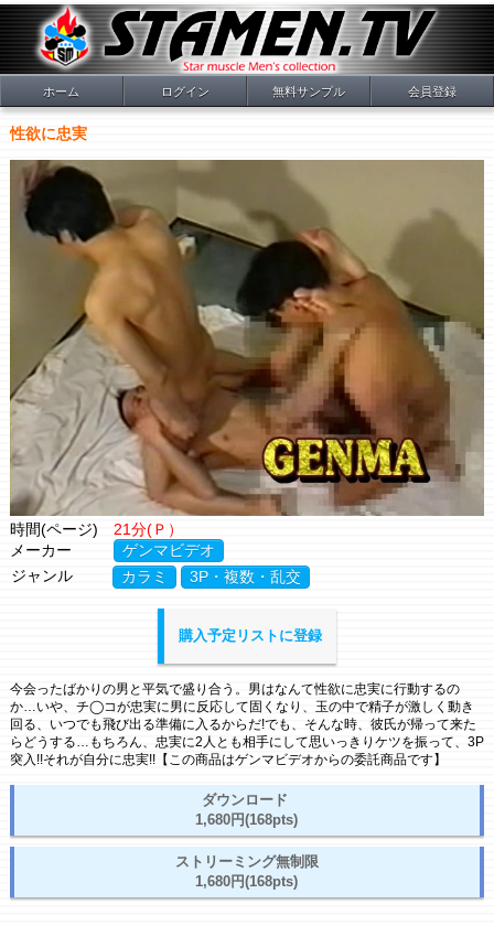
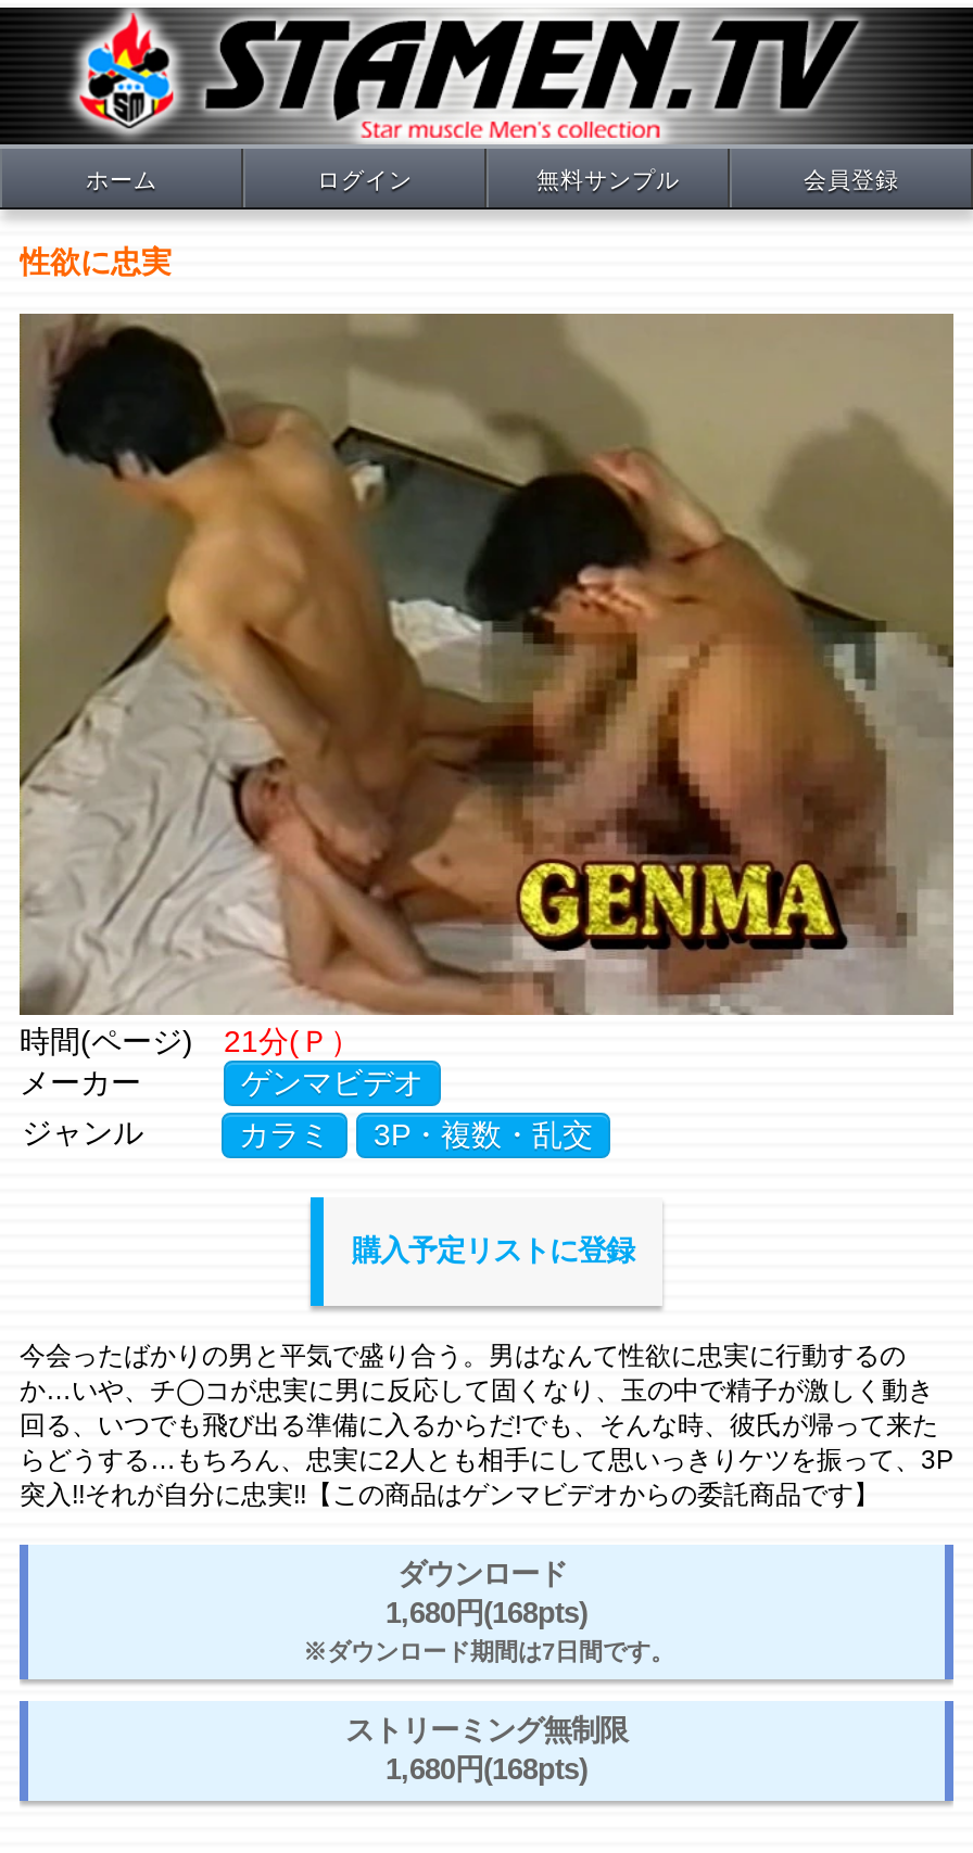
+ ※ダウンロード期間は7日間です。
